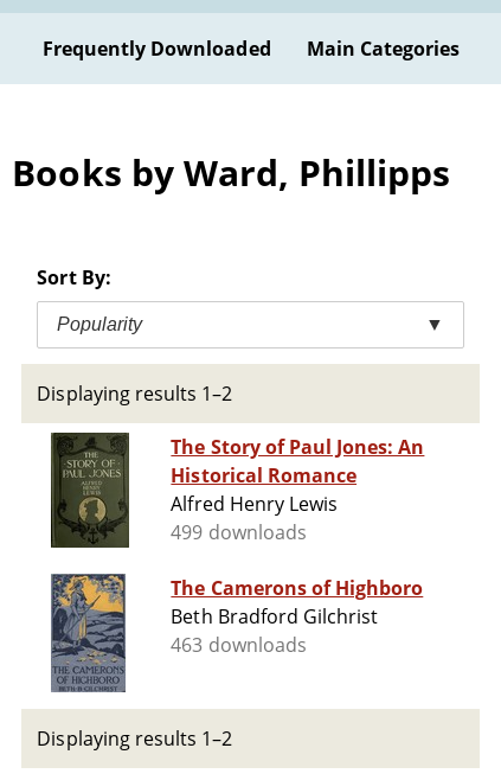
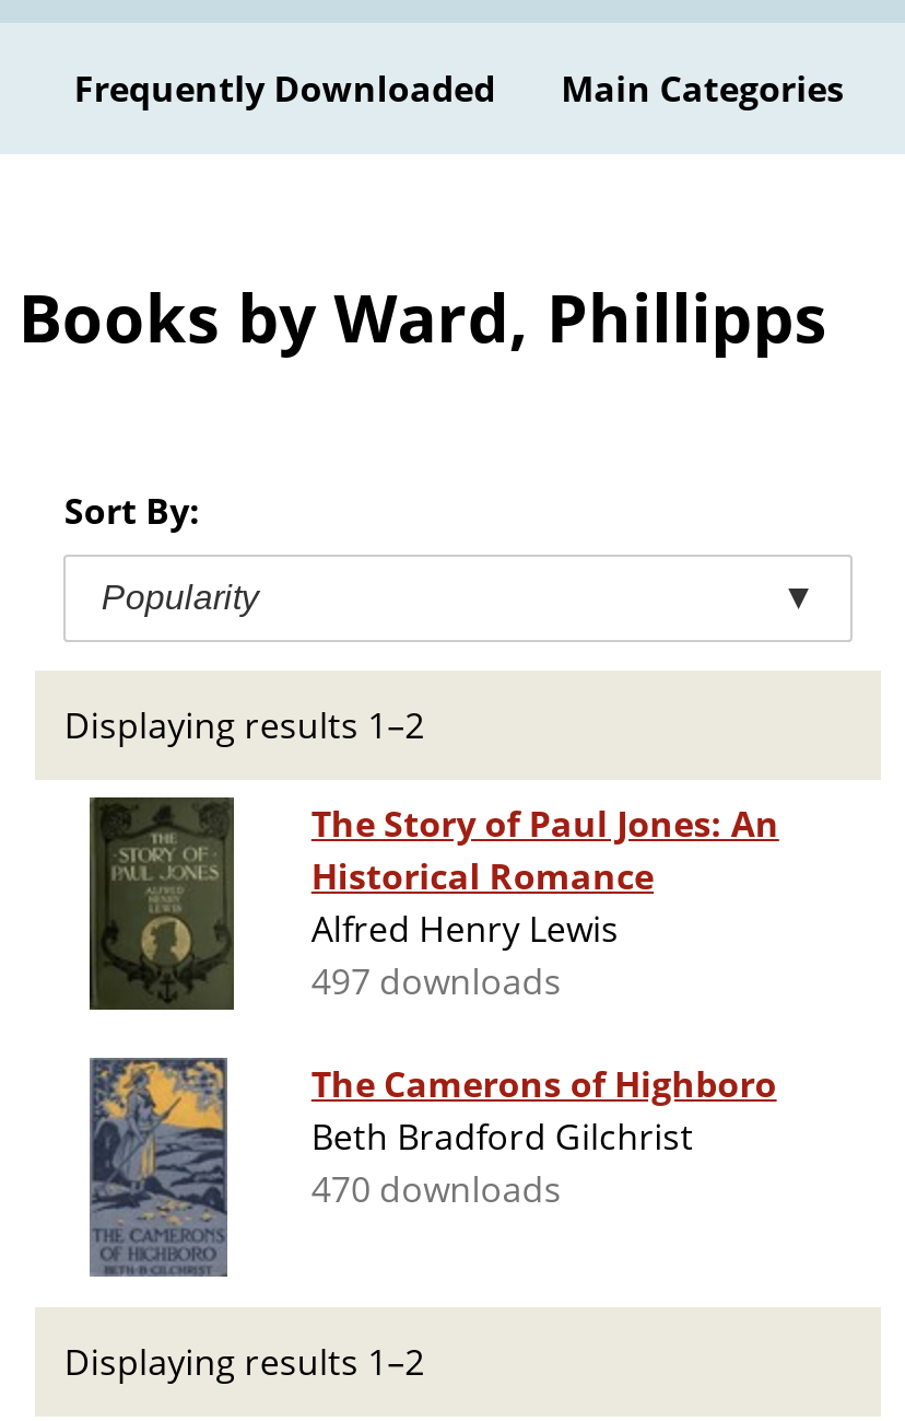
- 499 downloads
+ 497 downloads

- 463 downloads
+ 470 downloads
